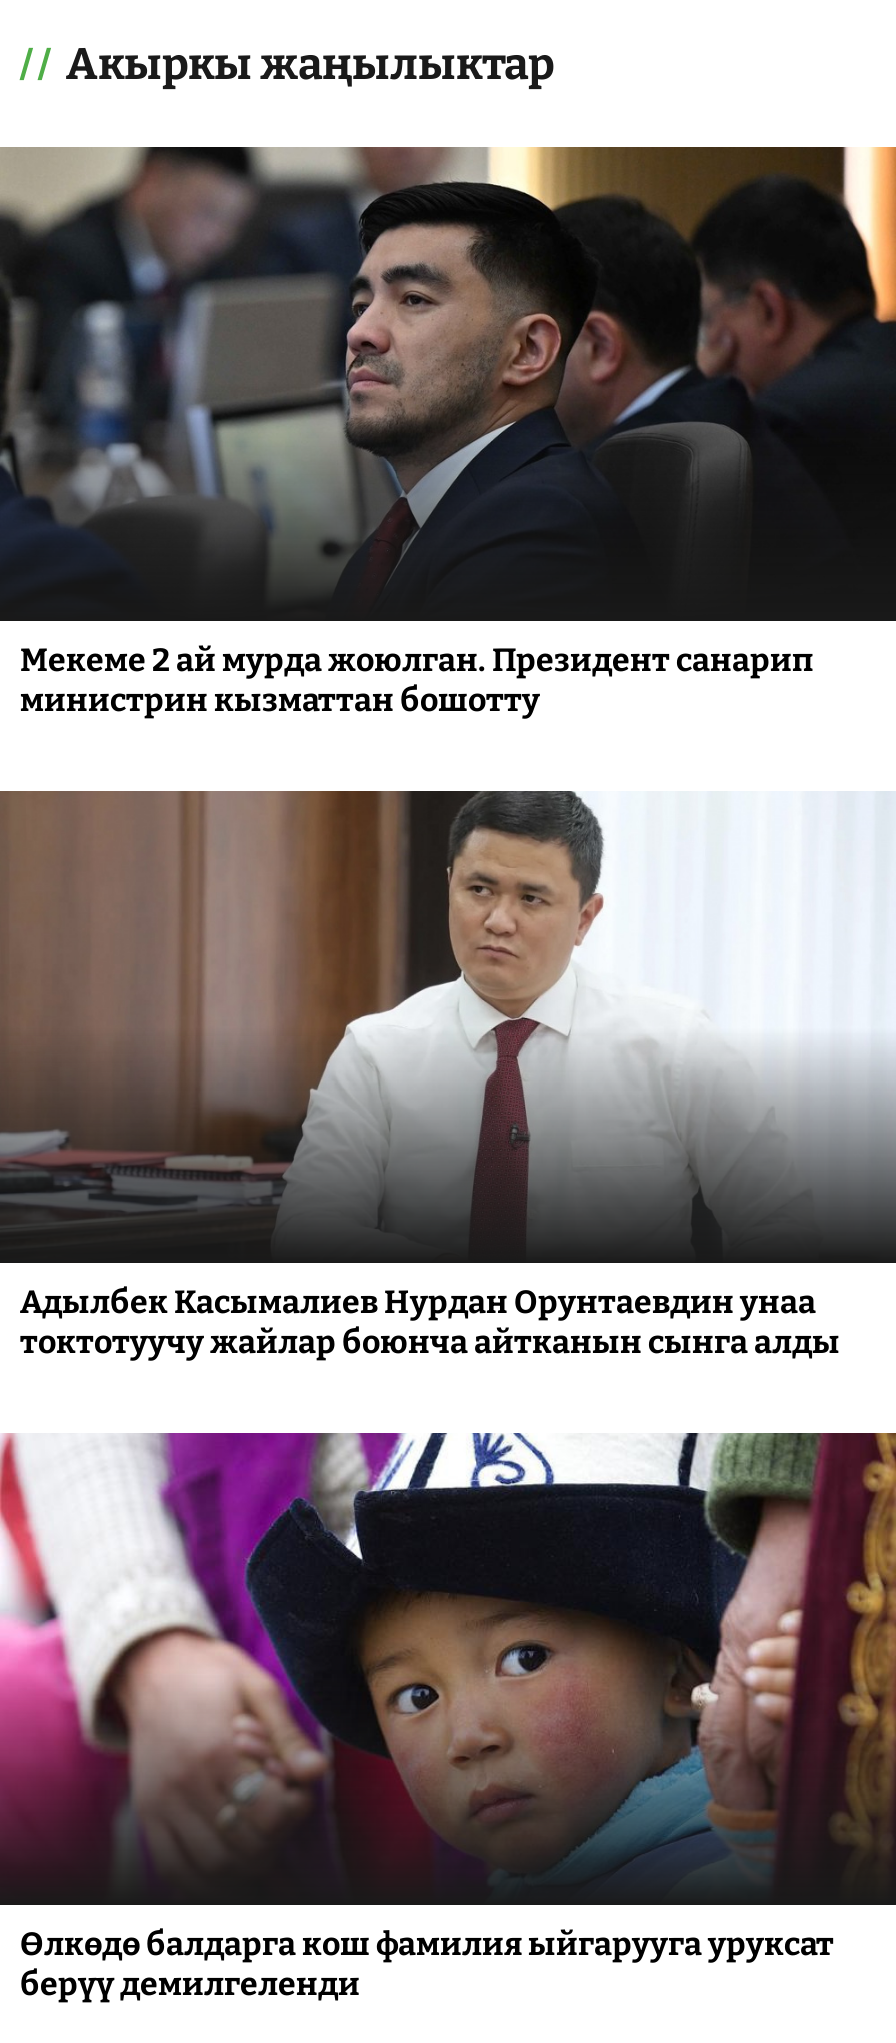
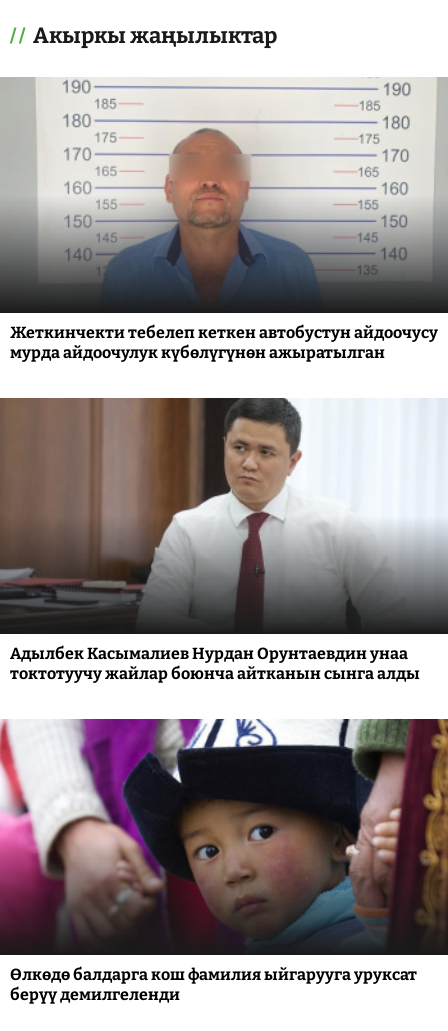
- [image]
- Мекеме 2 ай мурда жоюлган. Президент санарип
- министрин кызматтан бошотту
+ [image]
+ Жеткинчекти тебелеп кеткен автобустун айдоочусу
+ мурда айдоочулук күбөлүгүнөн ажыратылган
